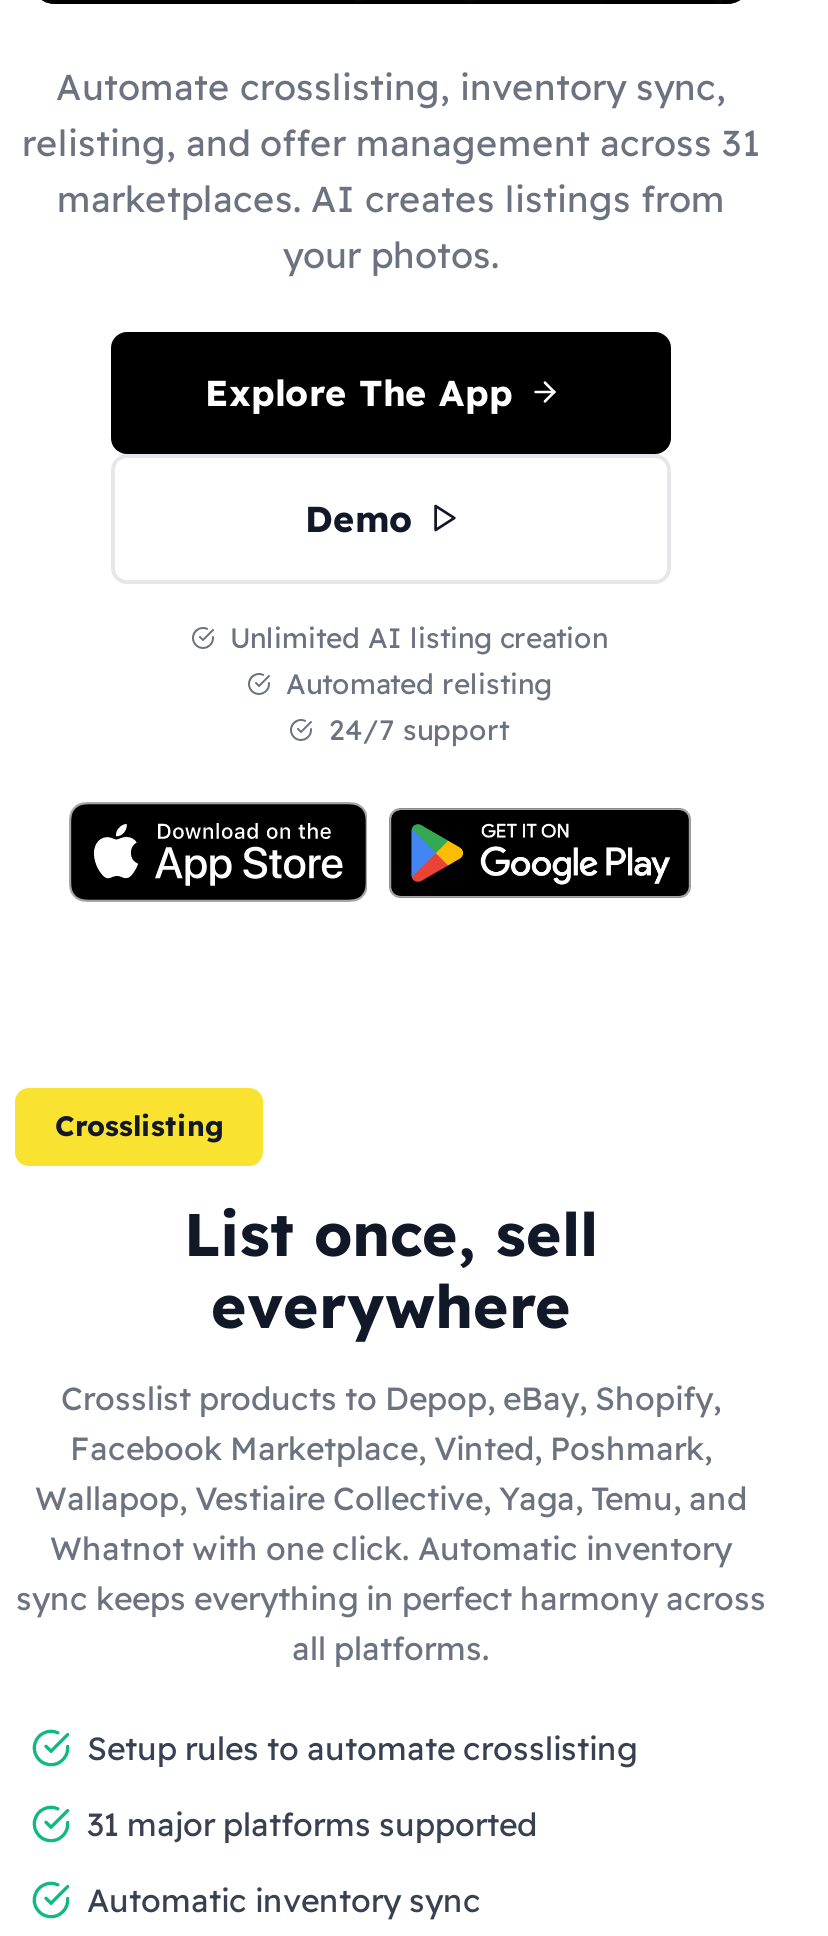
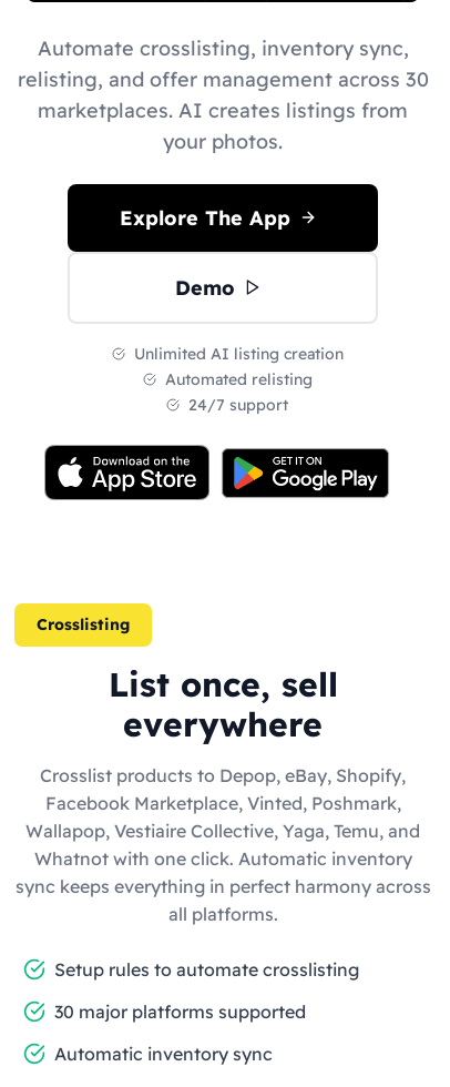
- relisting, and offer management across 31
+ relisting, and offer management across 30

- 31 major platforms supported
+ 30 major platforms supported
